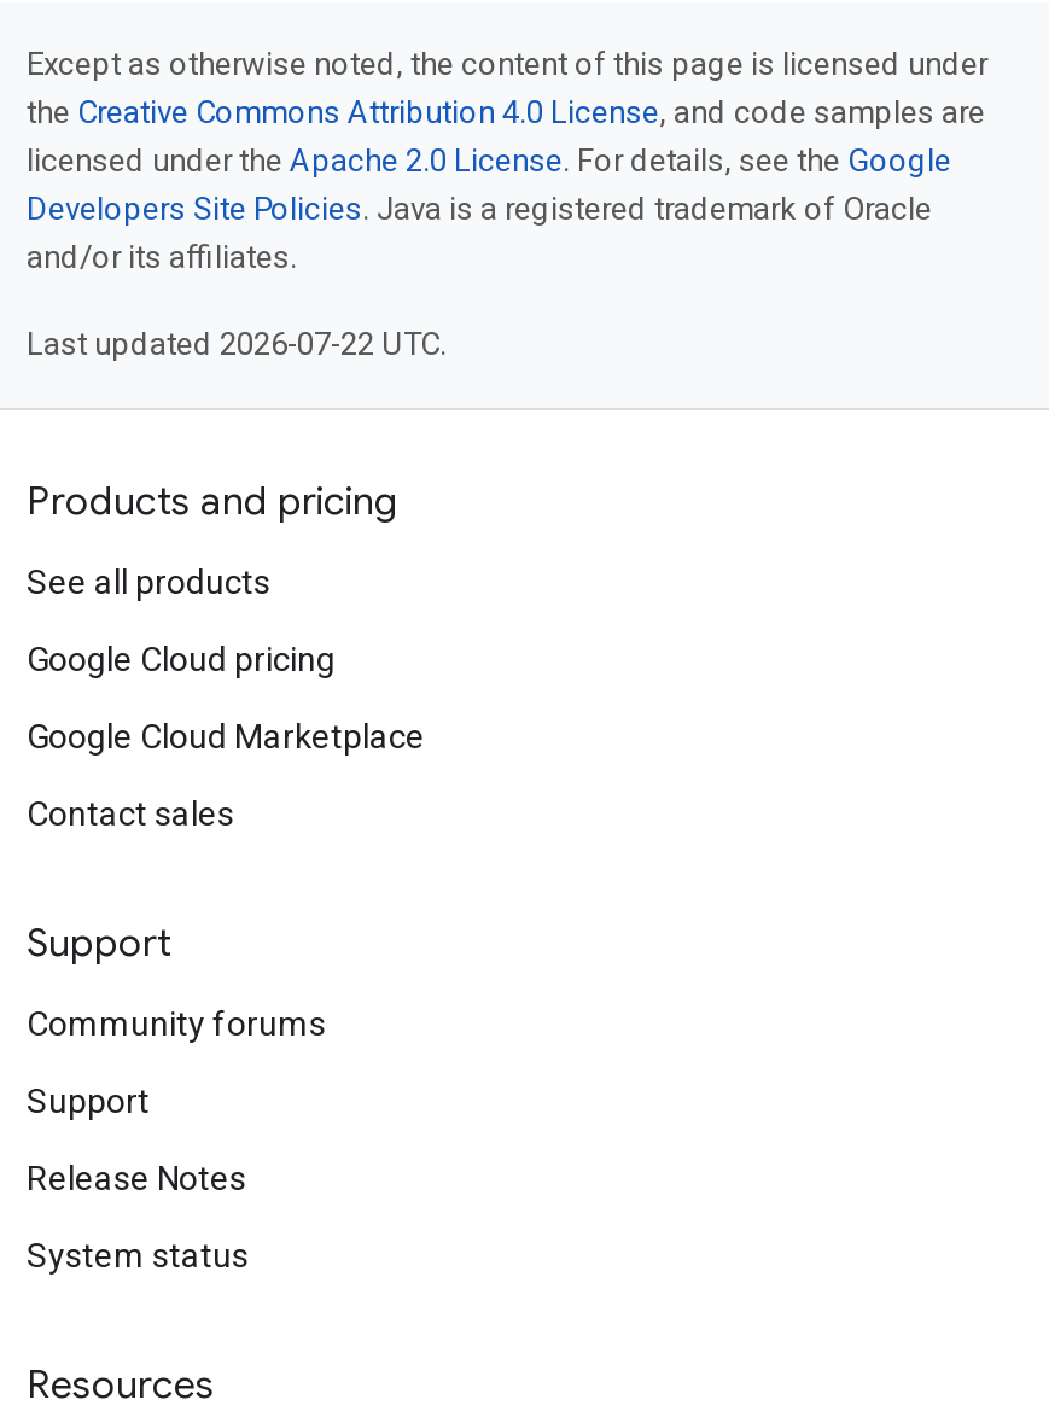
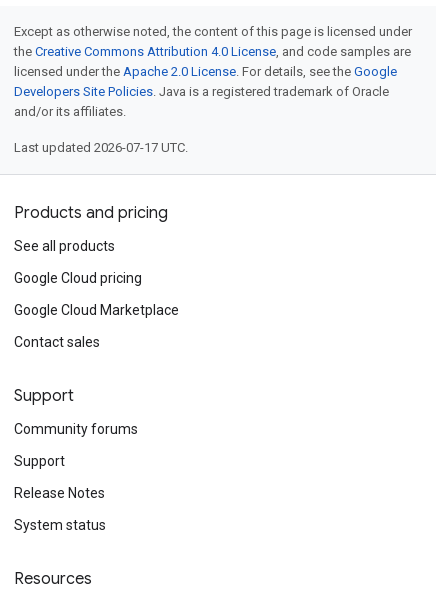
- Last updated 2026-07-22 UTC.
+ Last updated 2026-07-17 UTC.
